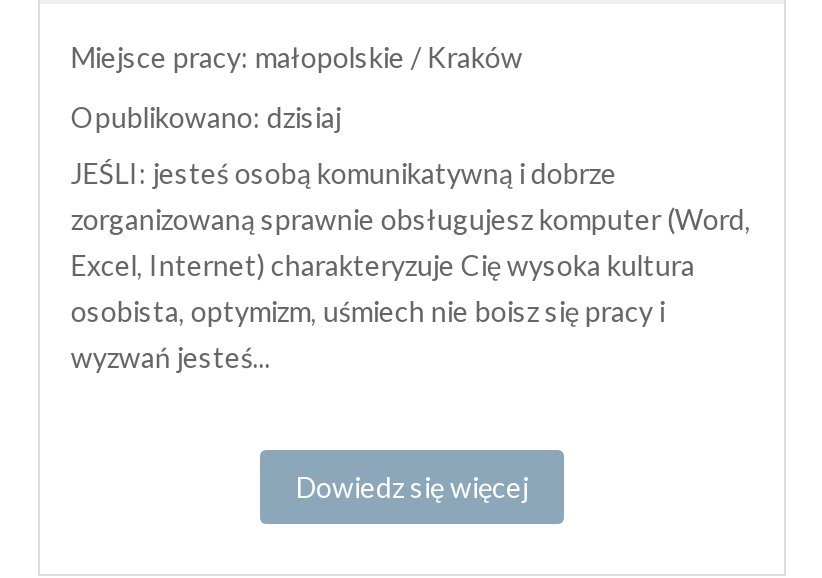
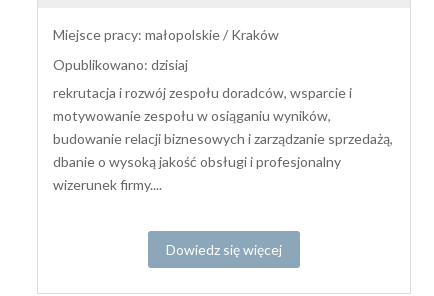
- JEŚLI: jesteś osobą komunikatywną i dobrze
- zorganizowaną sprawnie obsługujesz komputer (Word,
- Excel, Internet) charakteryzuje Cię wysoka kultura
- osobista, optymizm, uśmiech nie boisz się pracy i
- wyzwań jesteś...
+ rekrutacja i rozwój zespołu doradców, wsparcie i
+ motywowanie zespołu w osiąganiu wyników,
+ budowanie relacji biznesowych i zarządzanie sprzedażą,
+ dbanie o wysoką jakość obsługi i profesjonalny
+ wizerunek firmy....
